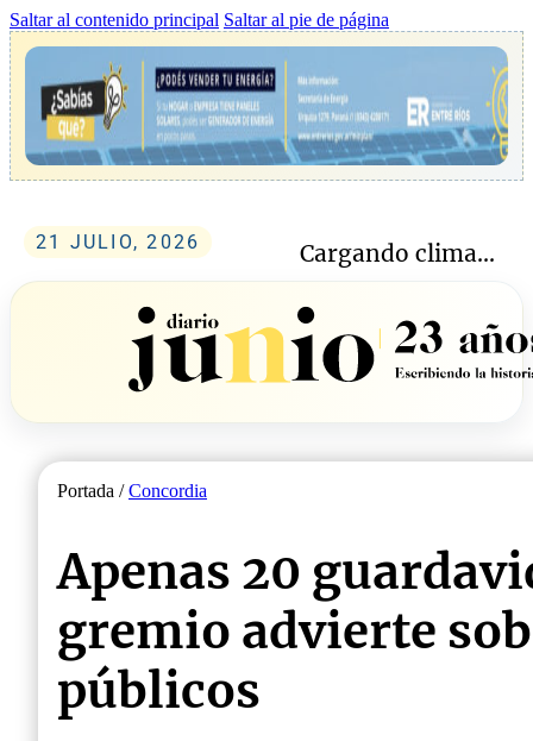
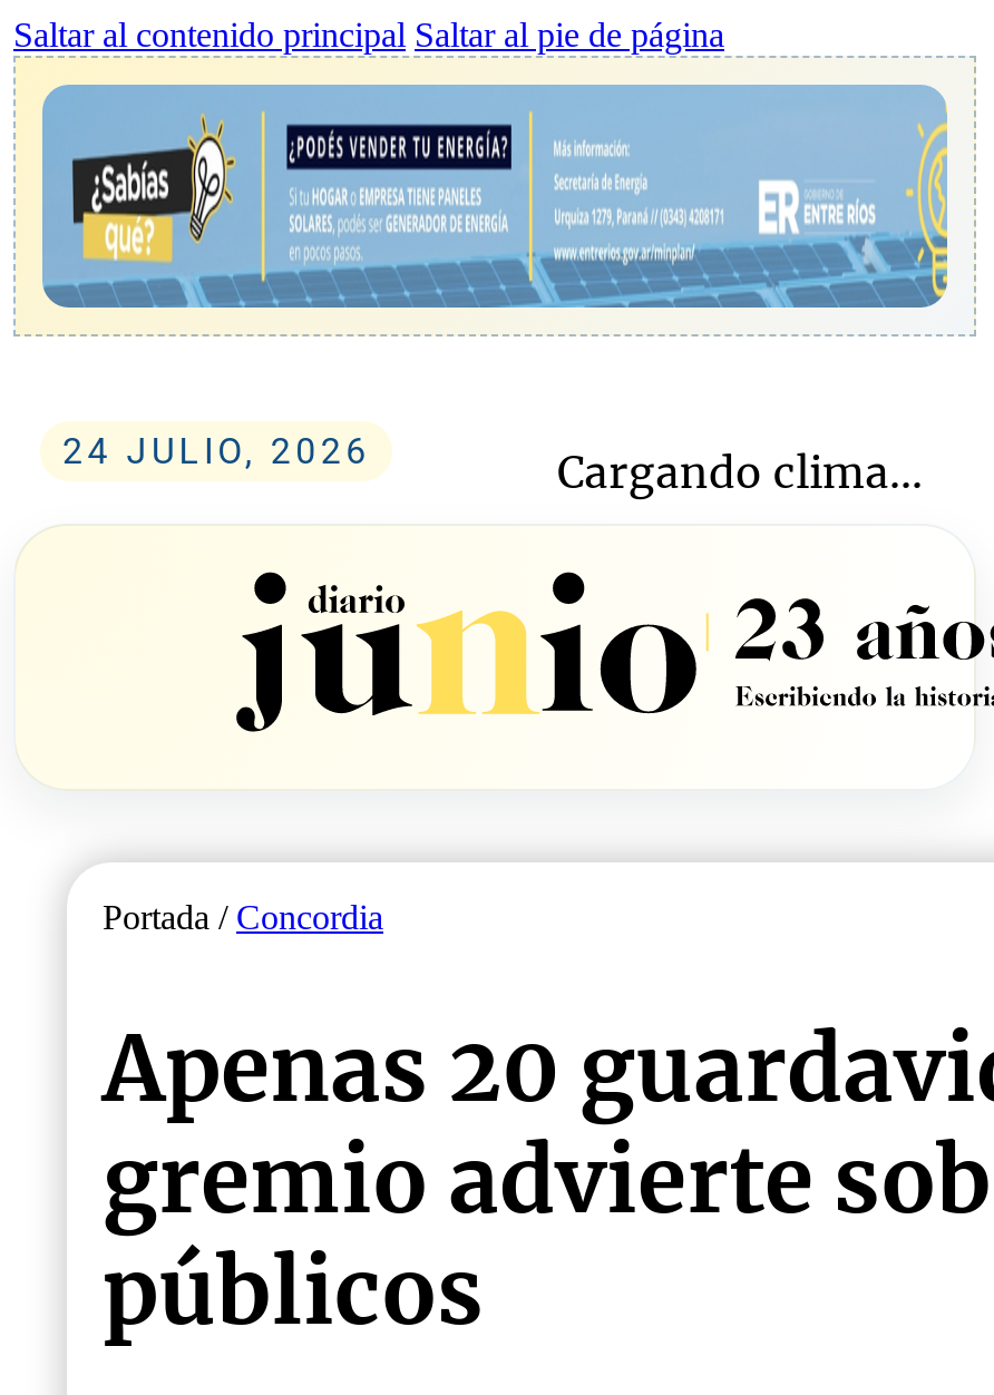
- 21 JULIO, 2026
+ 24 JULIO, 2026
